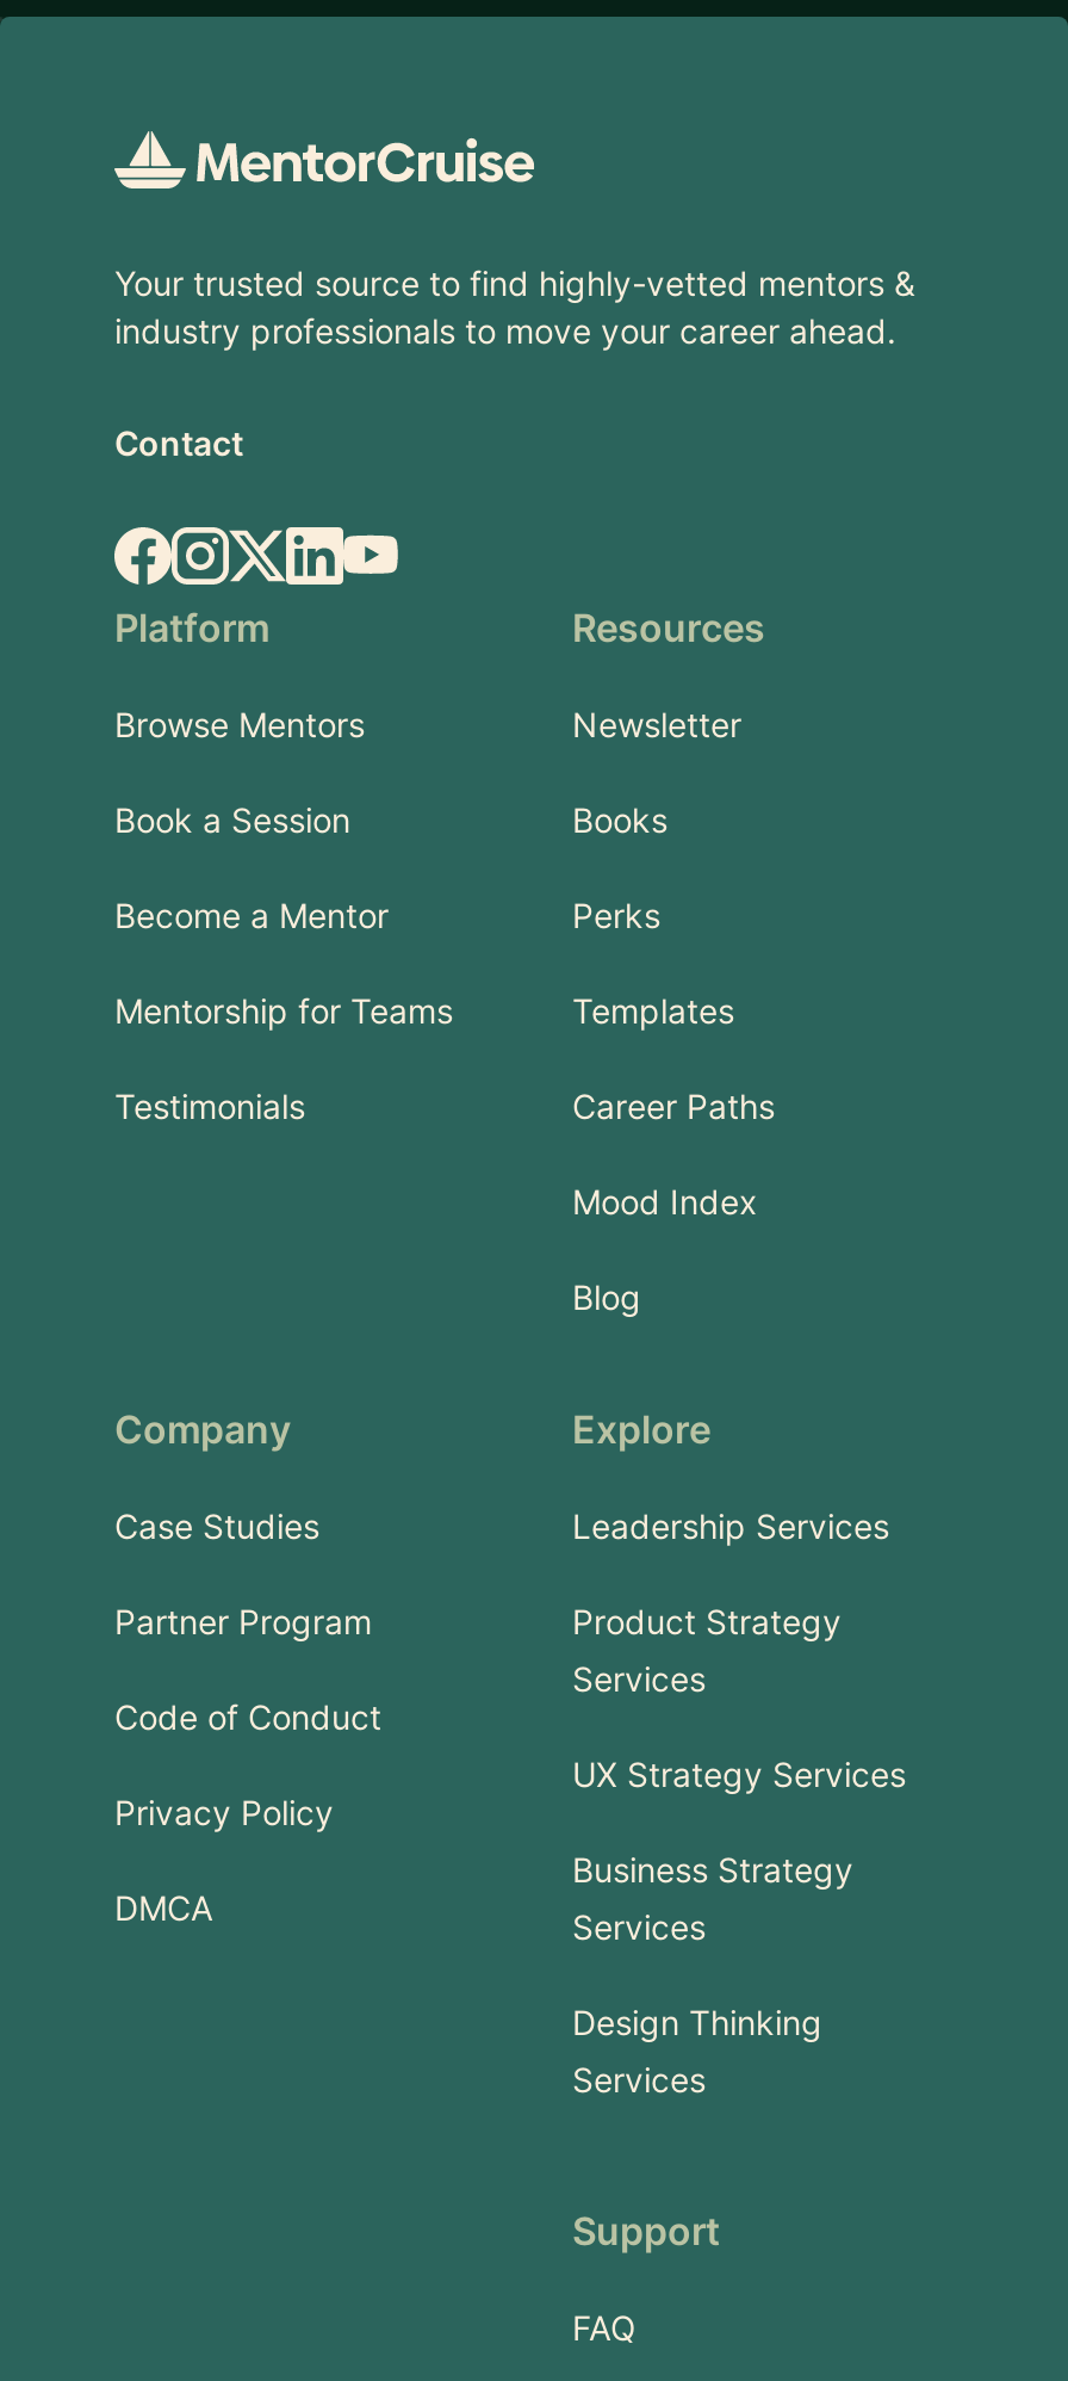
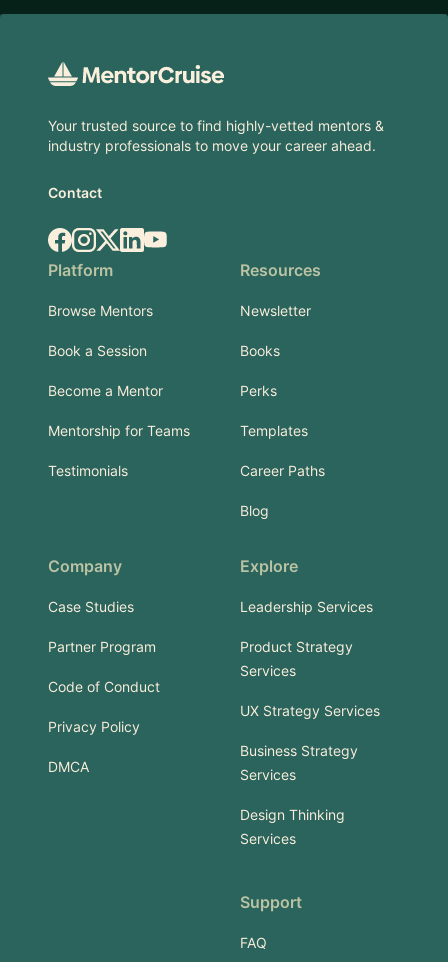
- Mood Index
